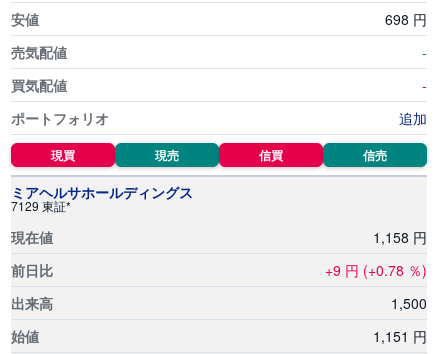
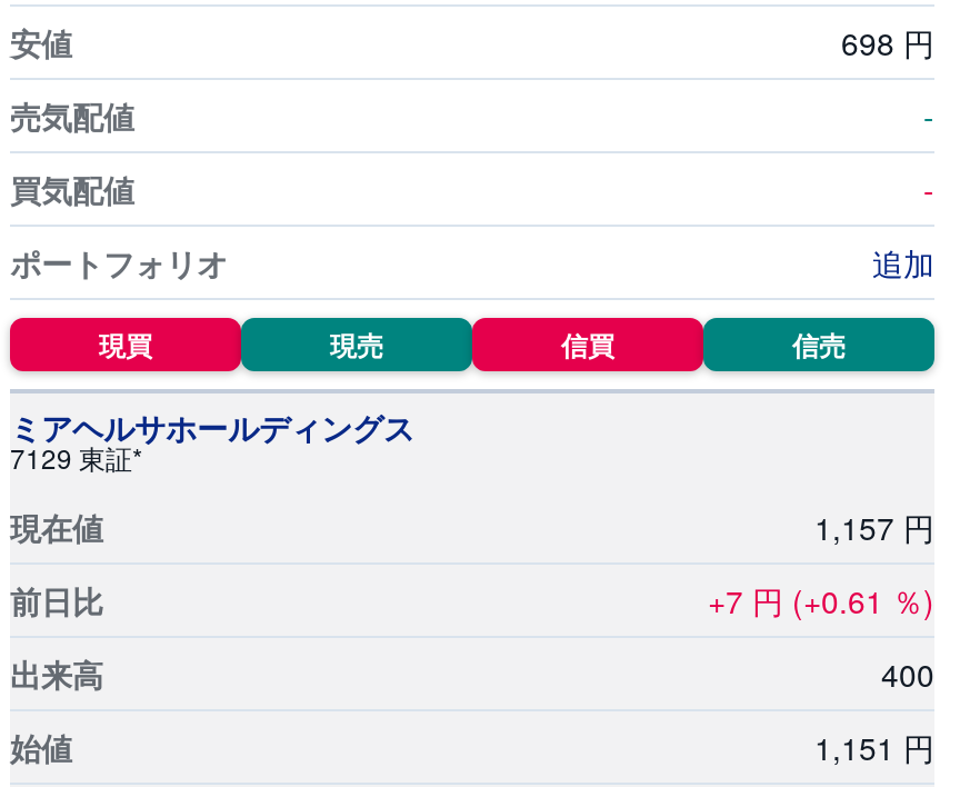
- 1, 158 円
+ 1, 157 円

- +9 円 (+0.78 ％)
+ +7 円 (+0.61 ％)

- 1, 500
+ 400
